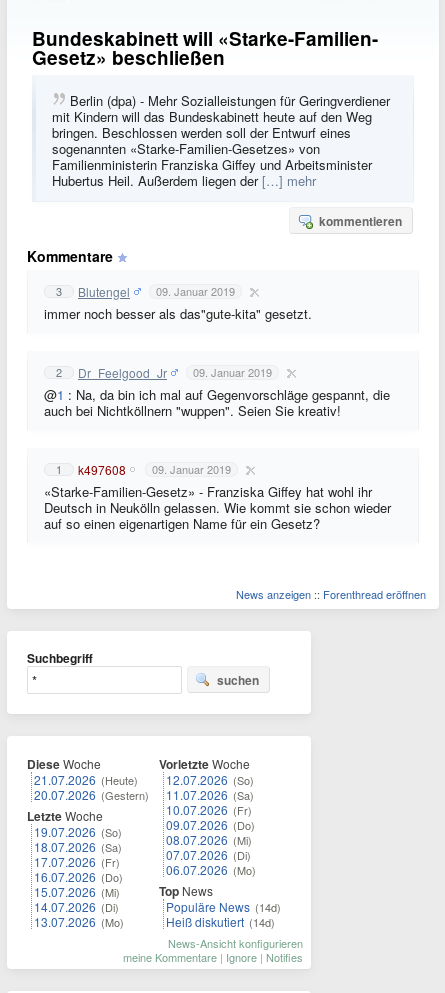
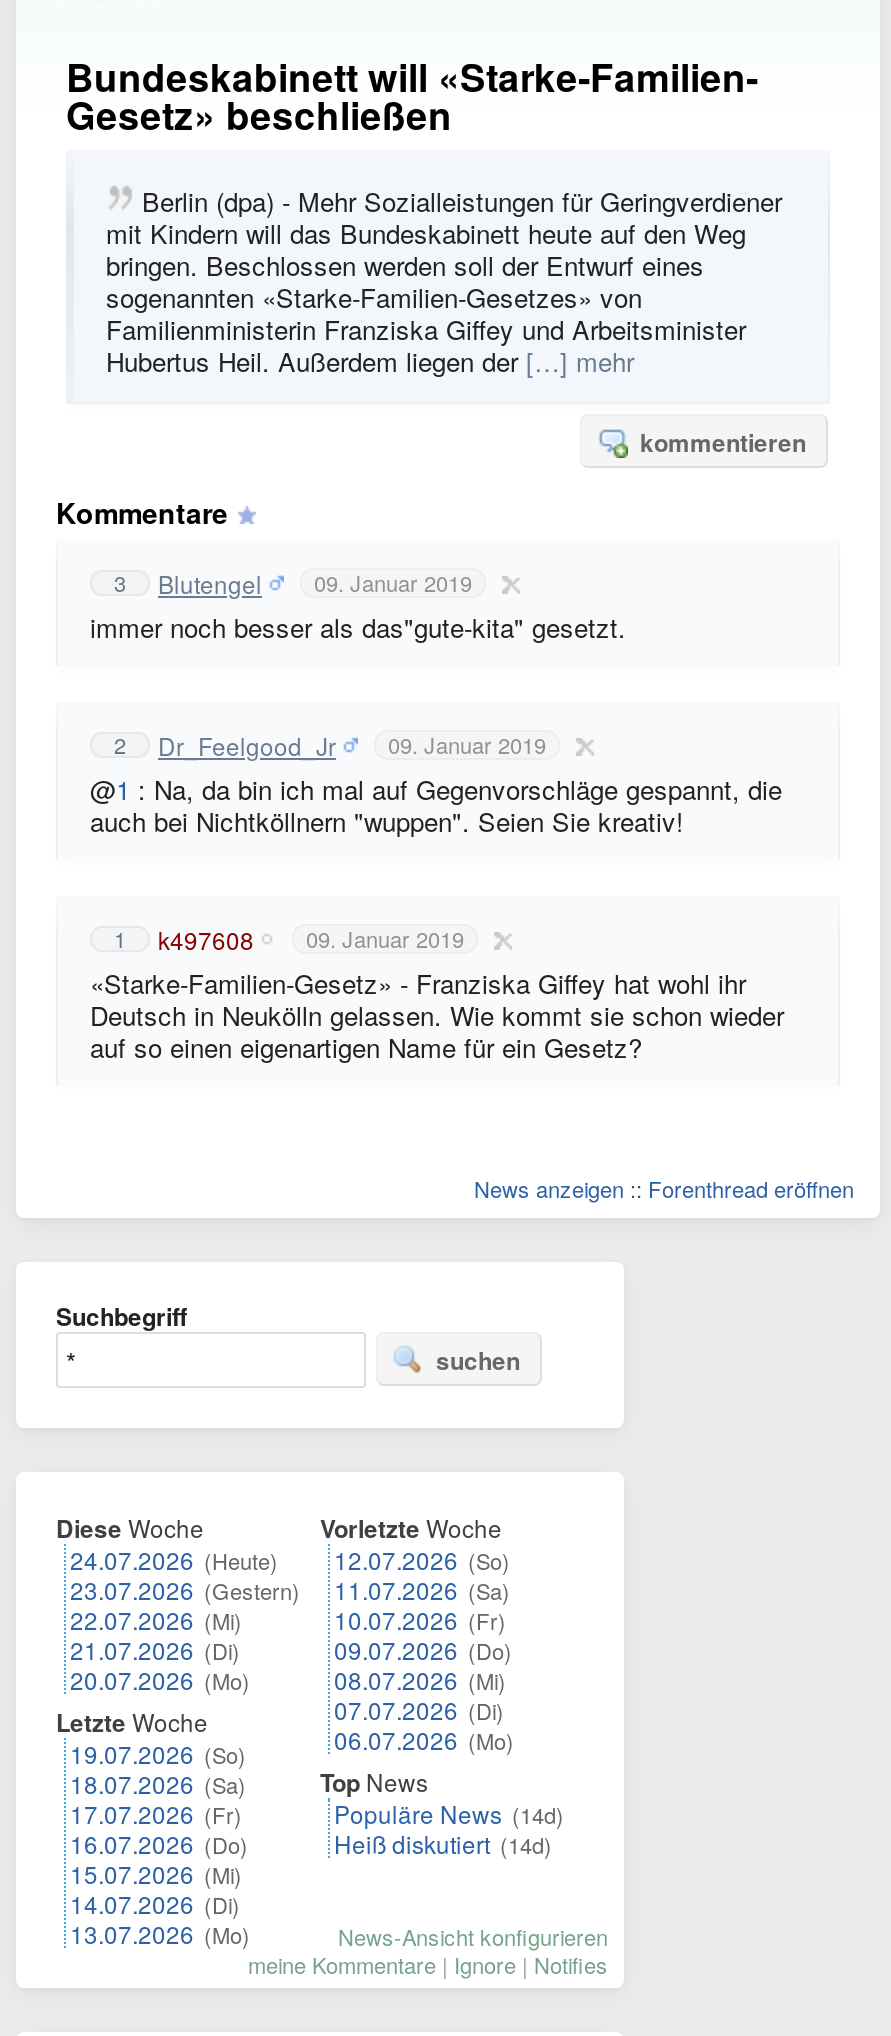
- 21.07.2026 (Heute)
- 20.07.2026 (Gestern)
+ 24.07.2026 (Heute)
+ 23.07.2026 (Gestern)
+ 22.07.2026 (Mi)
+ 21.07.2026 (Di)
+ 20.07.2026 (Mo)

moved down: Letzte Woche | 19.07.2026 (So) | 18.07.2026 (Sa) | 17.07.2026 (Fr) | 16.07.2026 (Do) | 15.07.2026 (Mi) | 14.07.2026 (Di) | 13.07.2026 (Mo)
